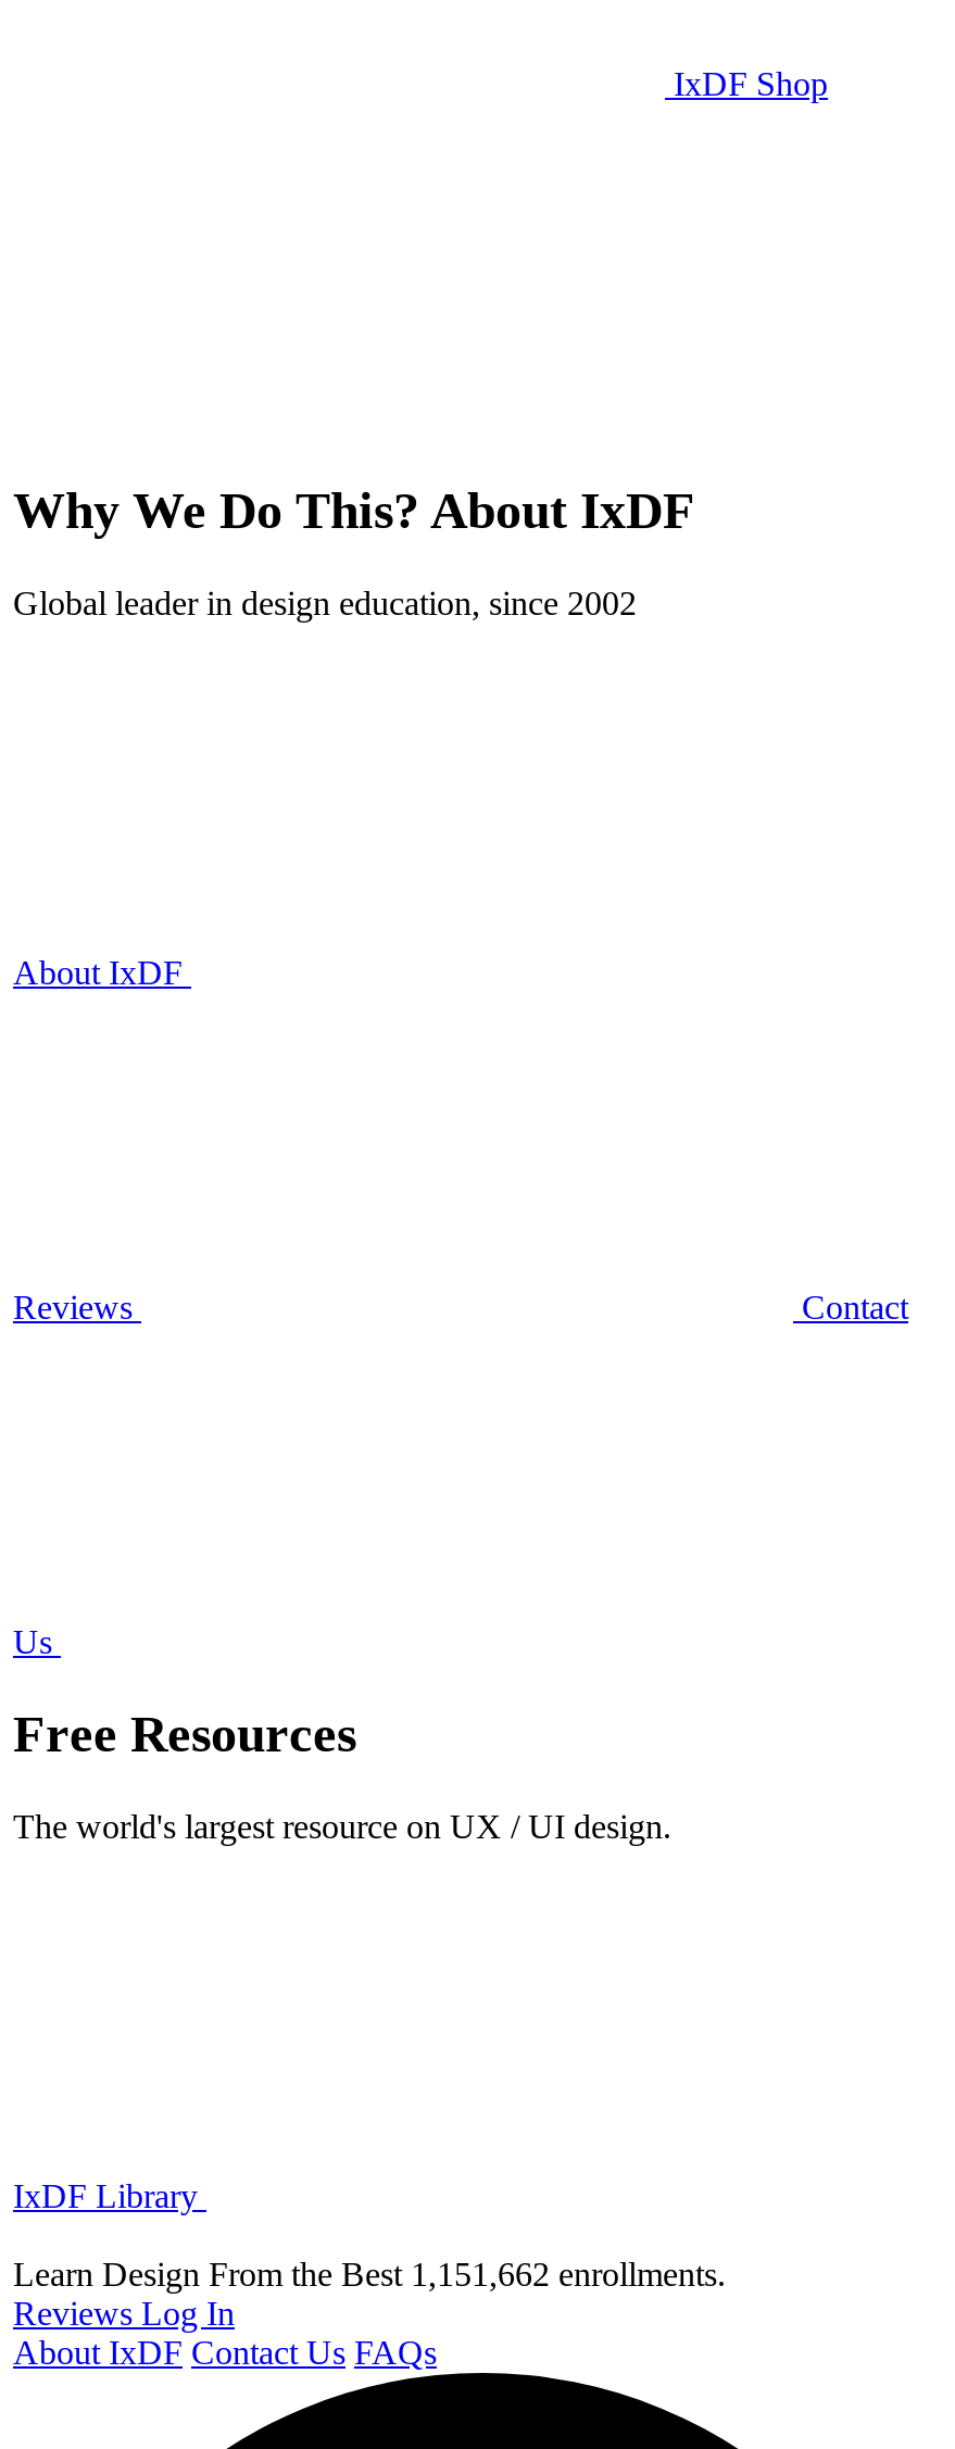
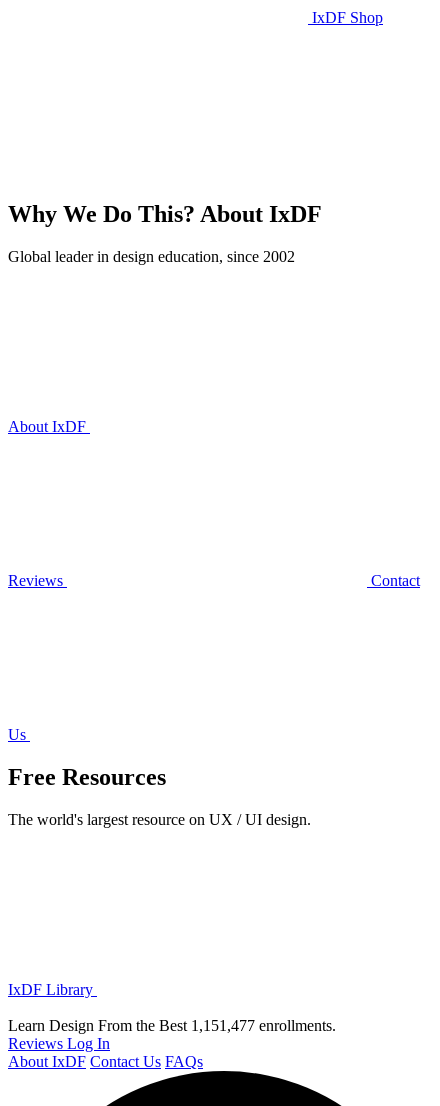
- Learn Design From the Best 1,151,662 enrollments.
+ Learn Design From the Best 1,151,477 enrollments.
